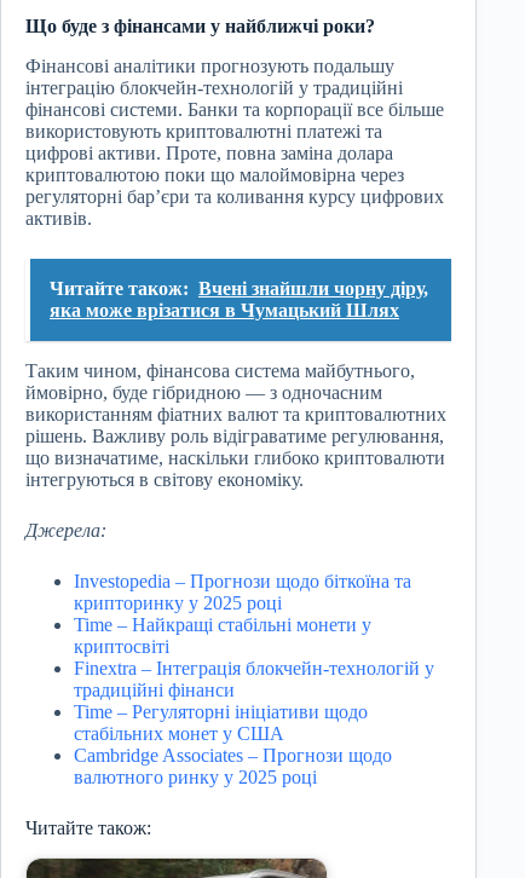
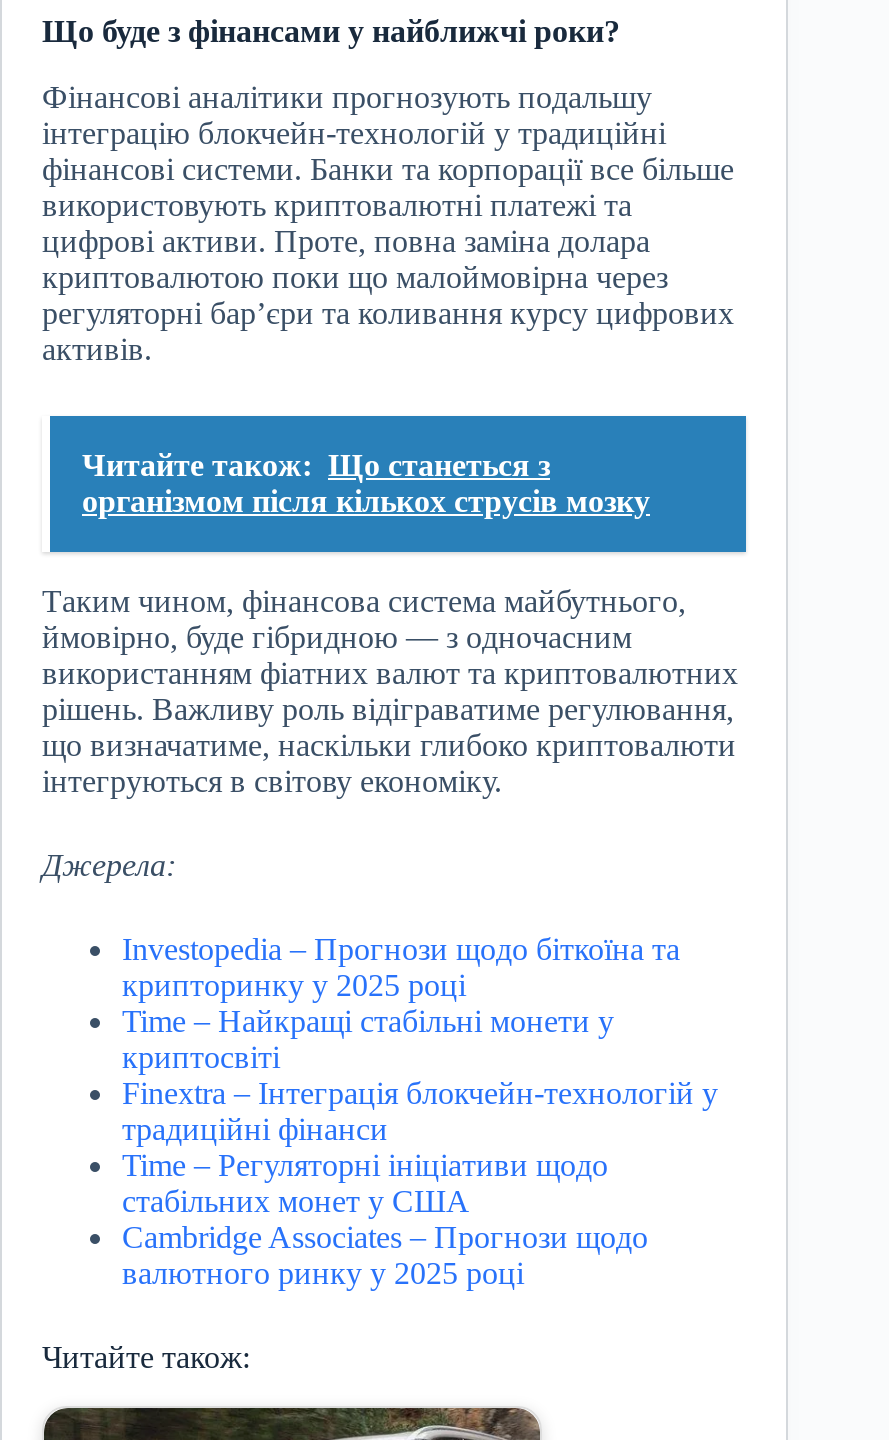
- Читайте також: Вчені знайшли чорну діру,
- яка може врізатися в Чумацький Шлях
+ Читайте також: Що станеться з
+ організмом після кількох струсів мозку
